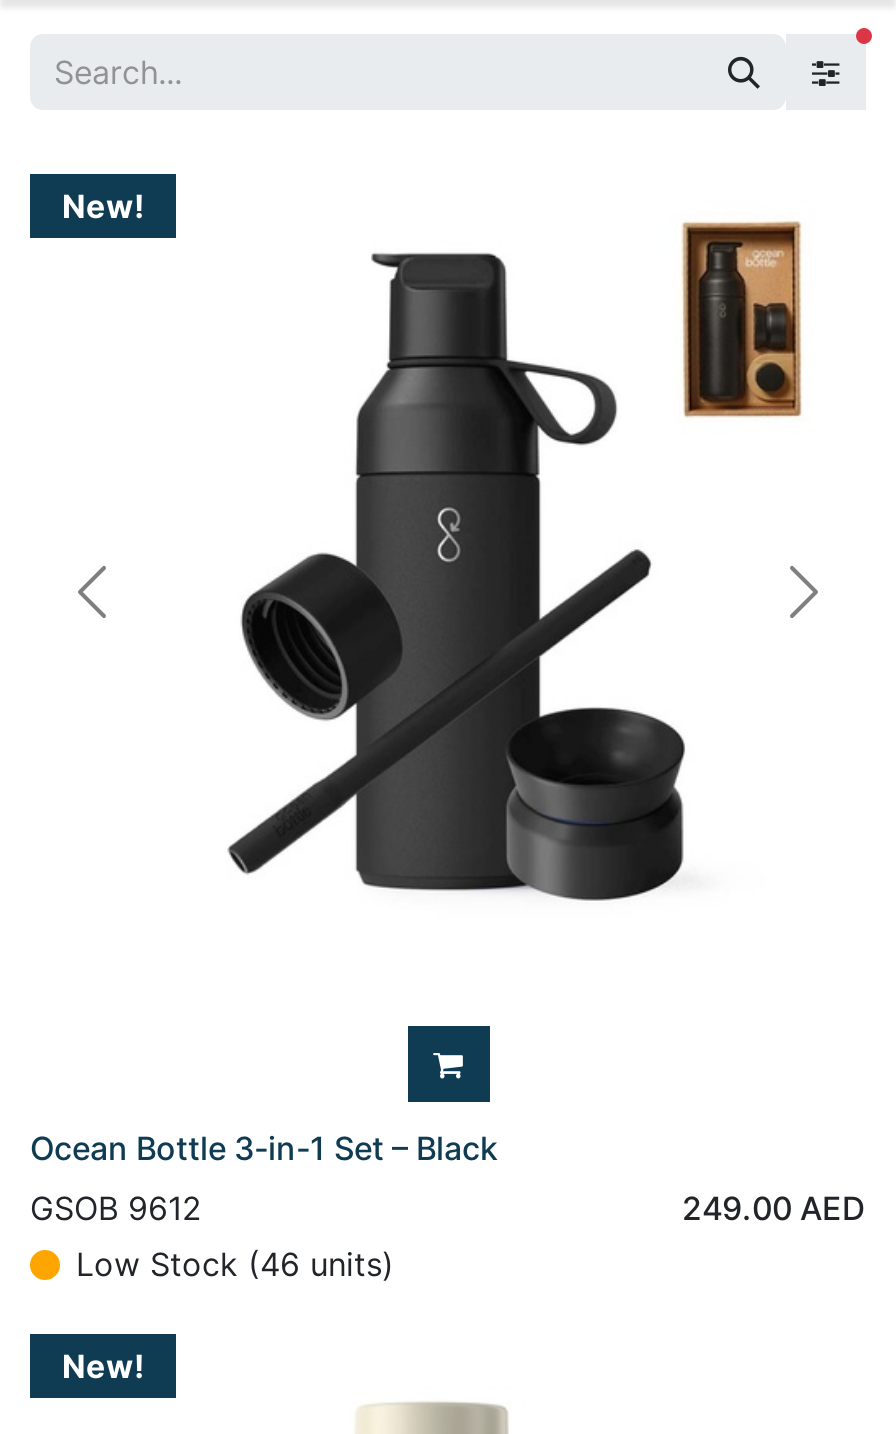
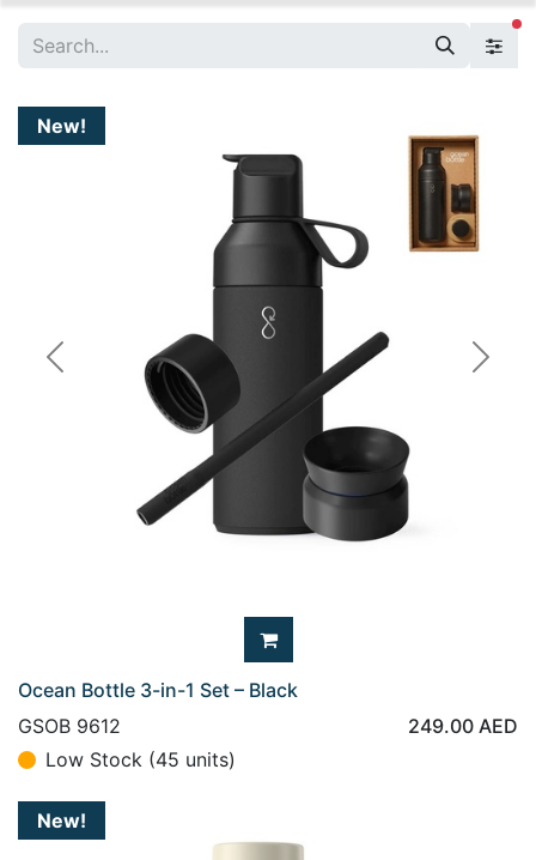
- Low Stock (46 units)
+ Low Stock (45 units)
